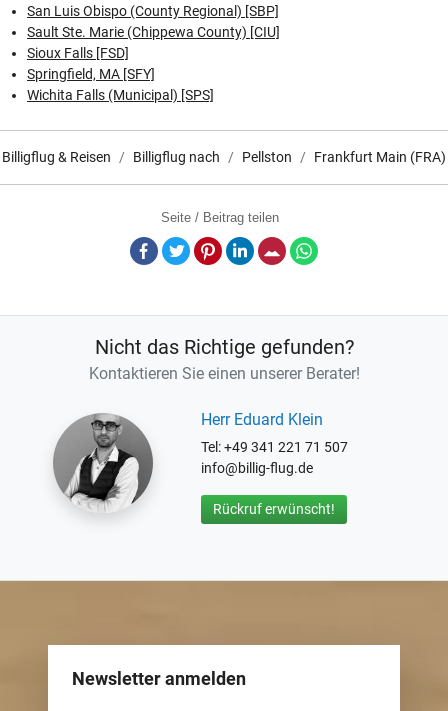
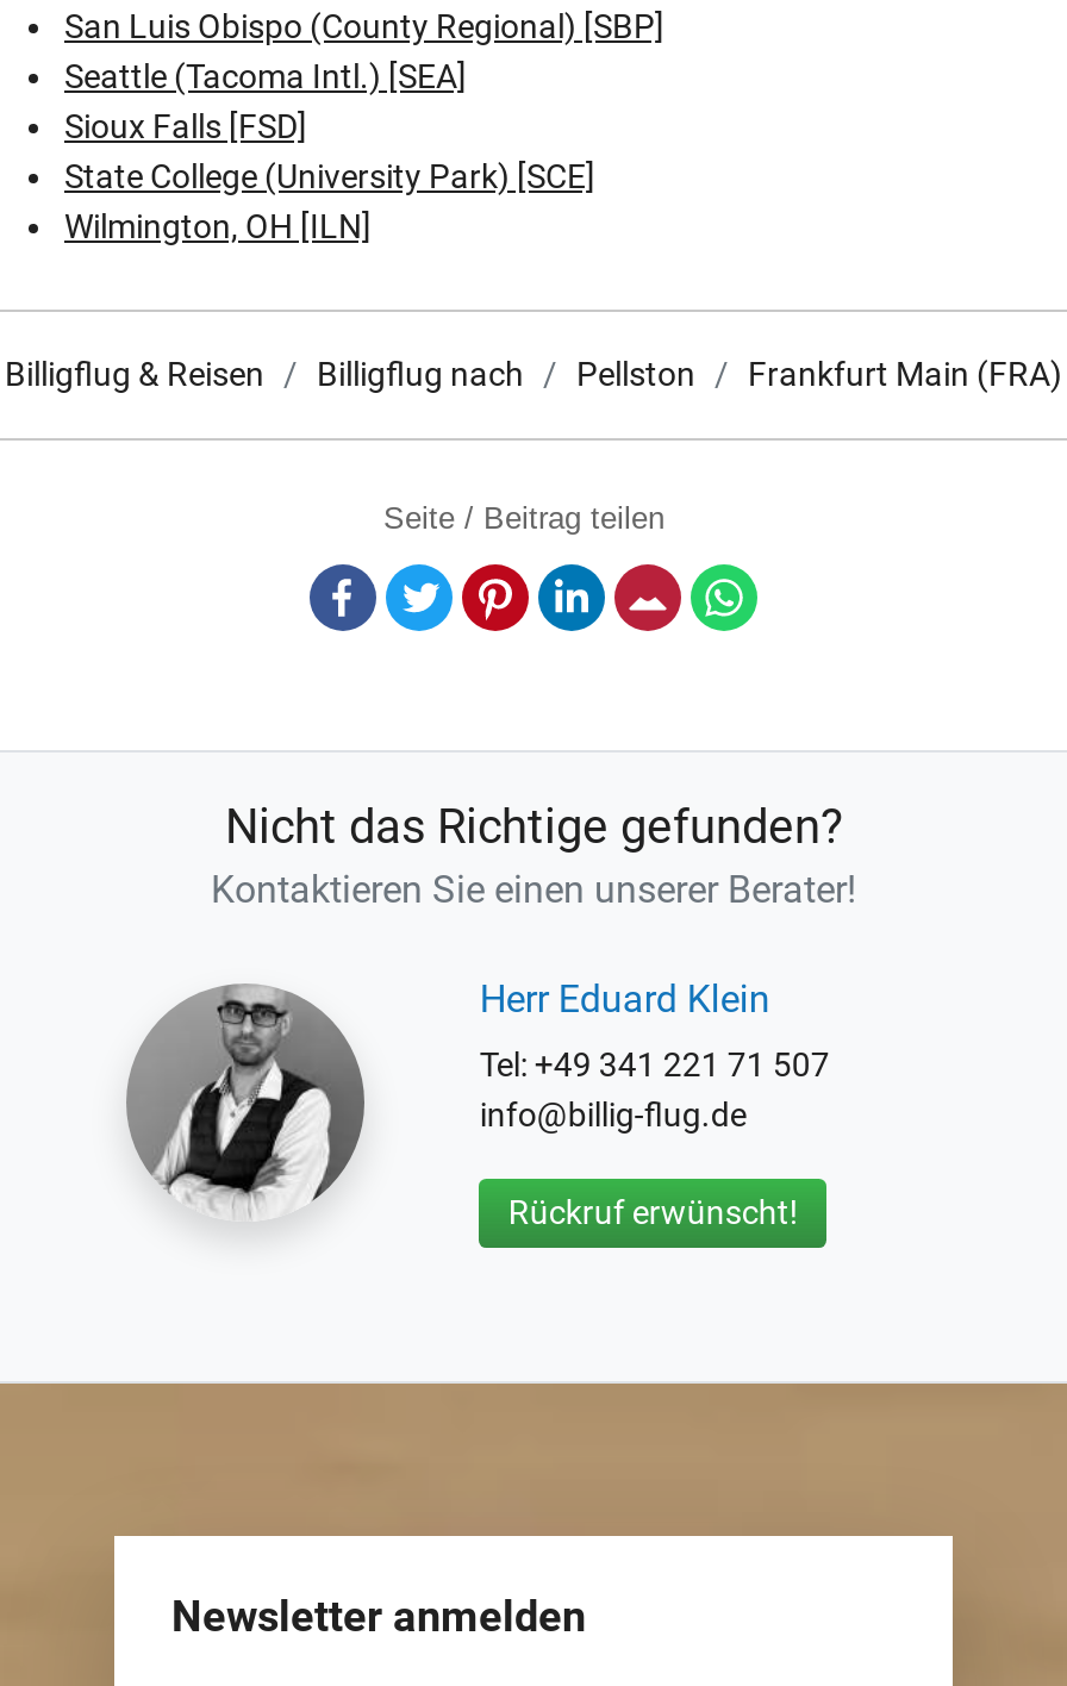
- Sault Ste. Marie (Chippewa County) [CIU]
+ Seattle (Tacoma Intl.) [SEA]

- Springfield, MA [SFY]
- Wichita Falls (Municipal) [SPS]
+ State College (University Park) [SCE]
+ Wilmington, OH [ILN]
